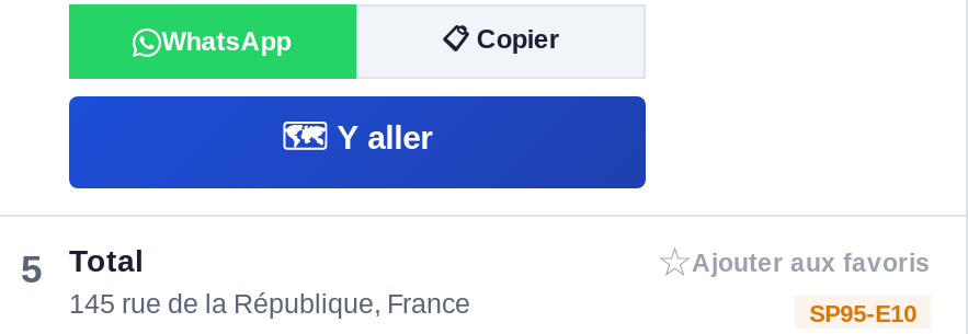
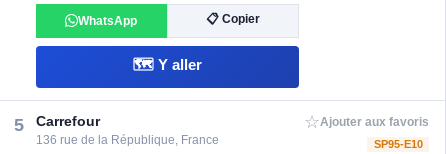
- Total
- 145 rue de la République, France
+ Carrefour
+ 136 rue de la République, France
